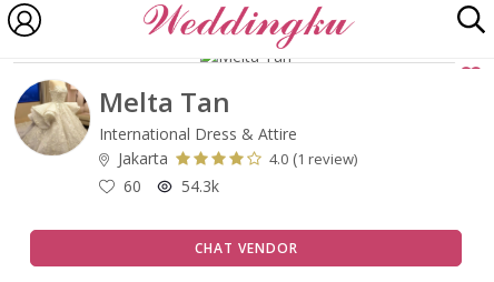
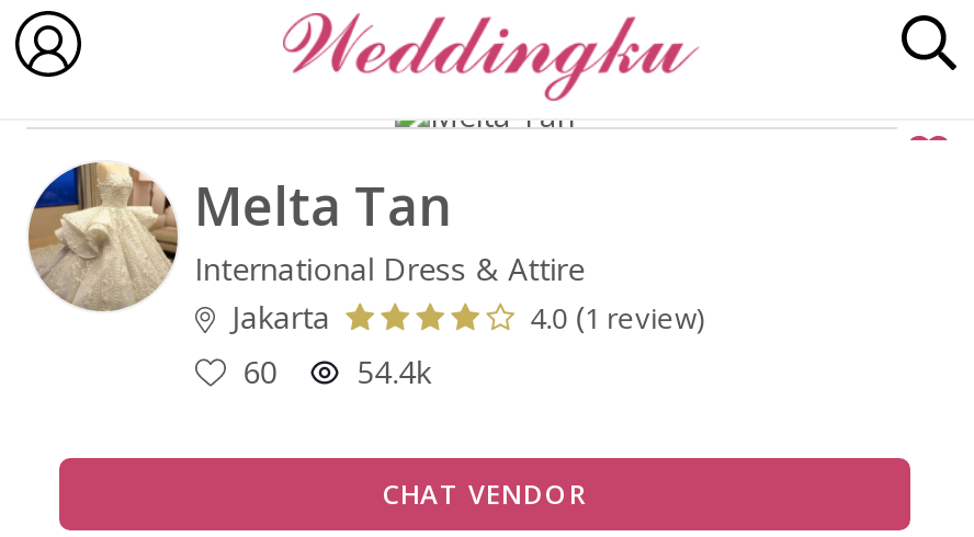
- 60 54.3k
+ 60 54.4k
